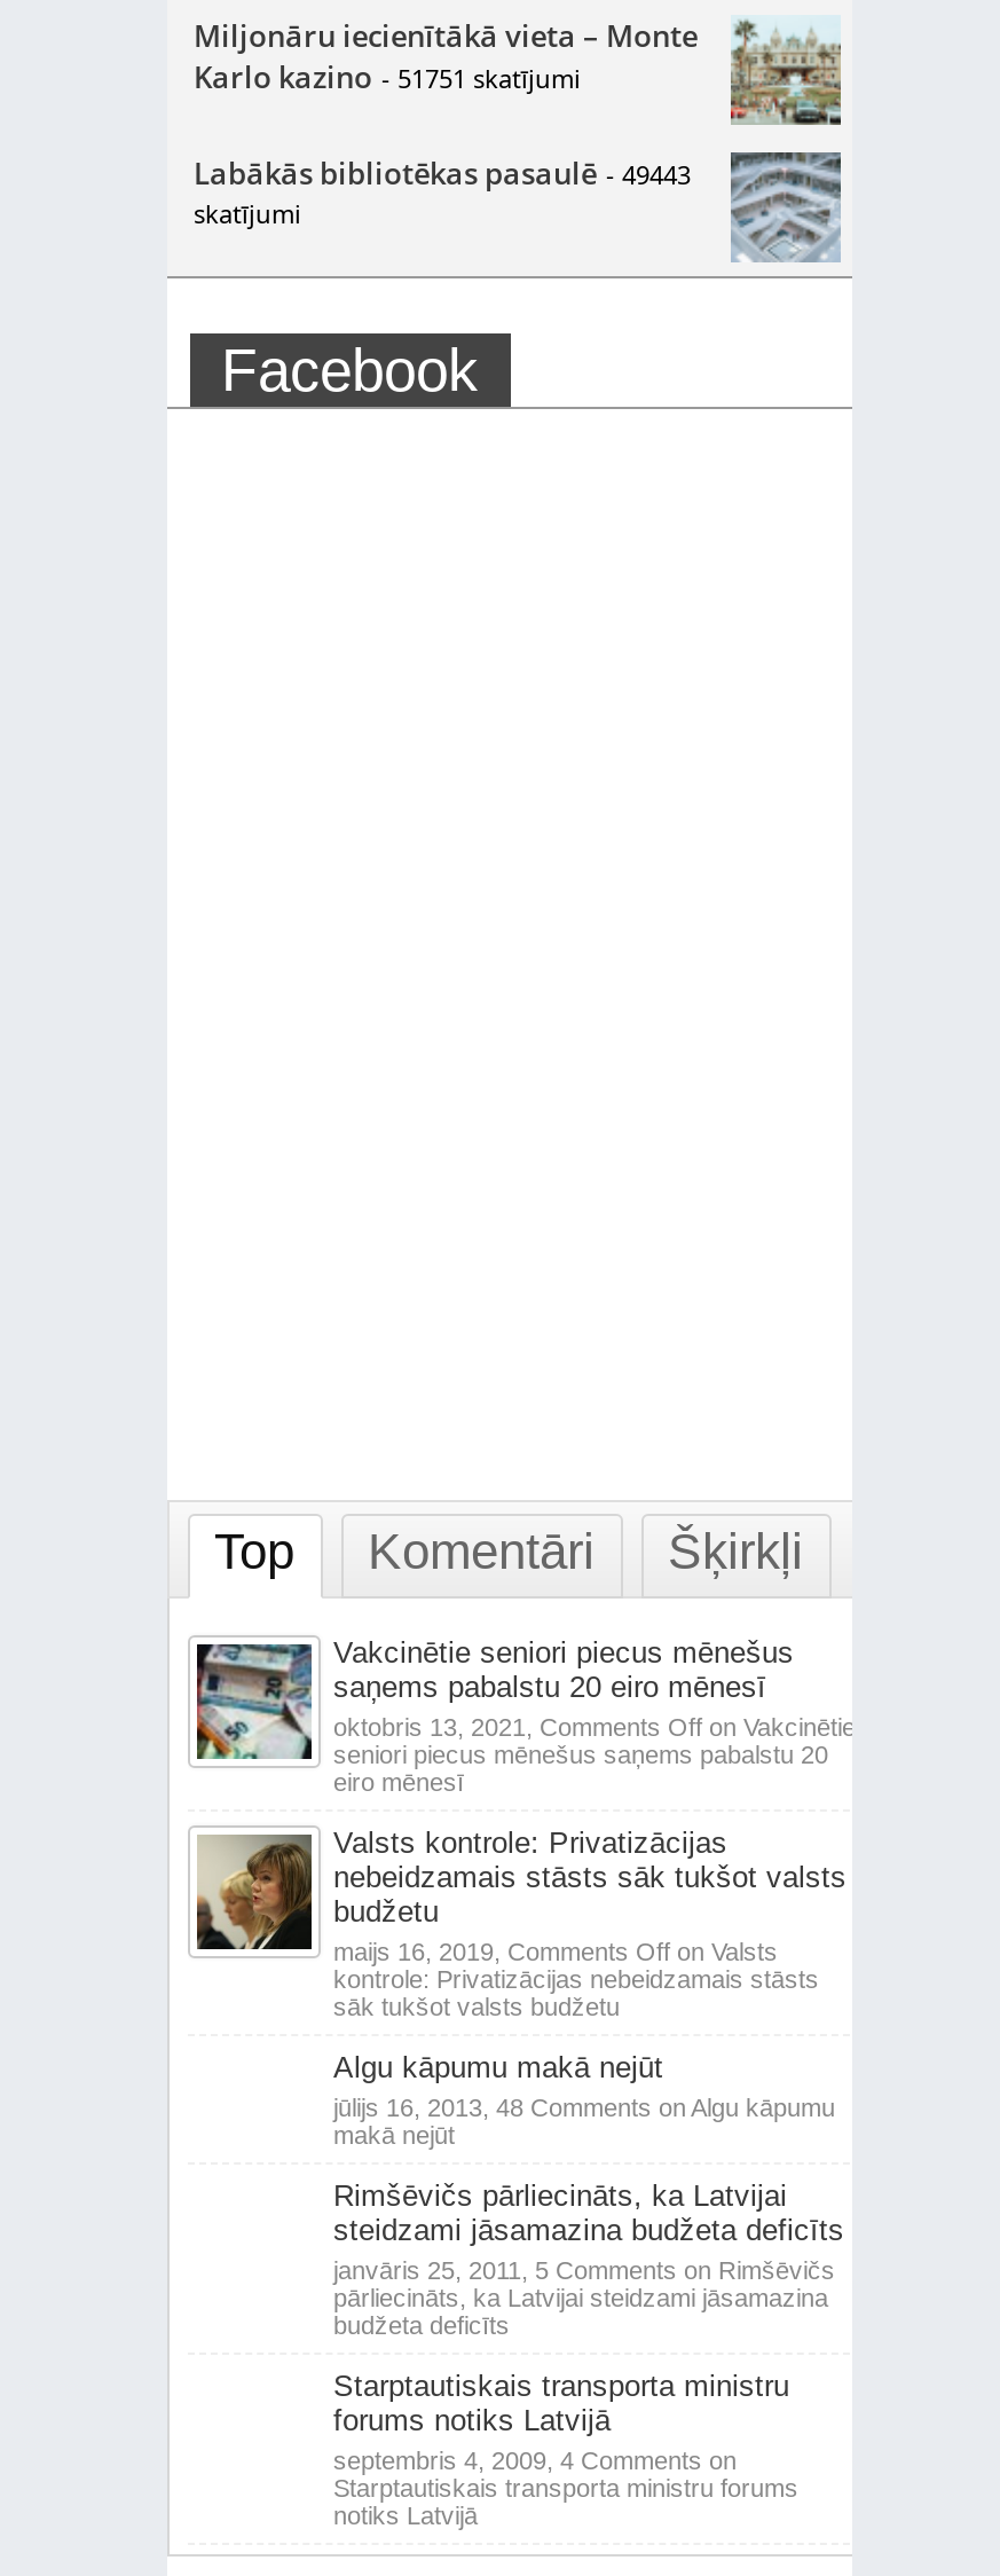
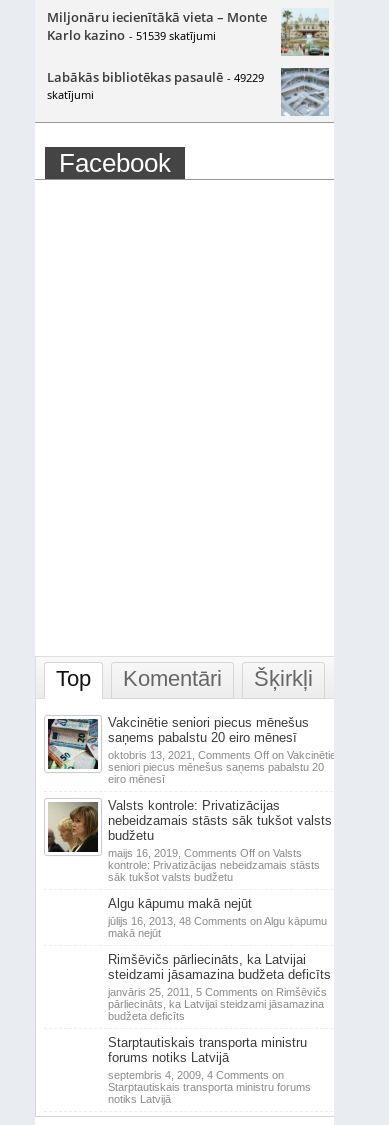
- Karlo kazino - 51751 skatījumi
+ Karlo kazino - 51539 skatījumi

- Labākās bibliotēkas pasaulē - 49443
+ Labākās bibliotēkas pasaulē - 49229
